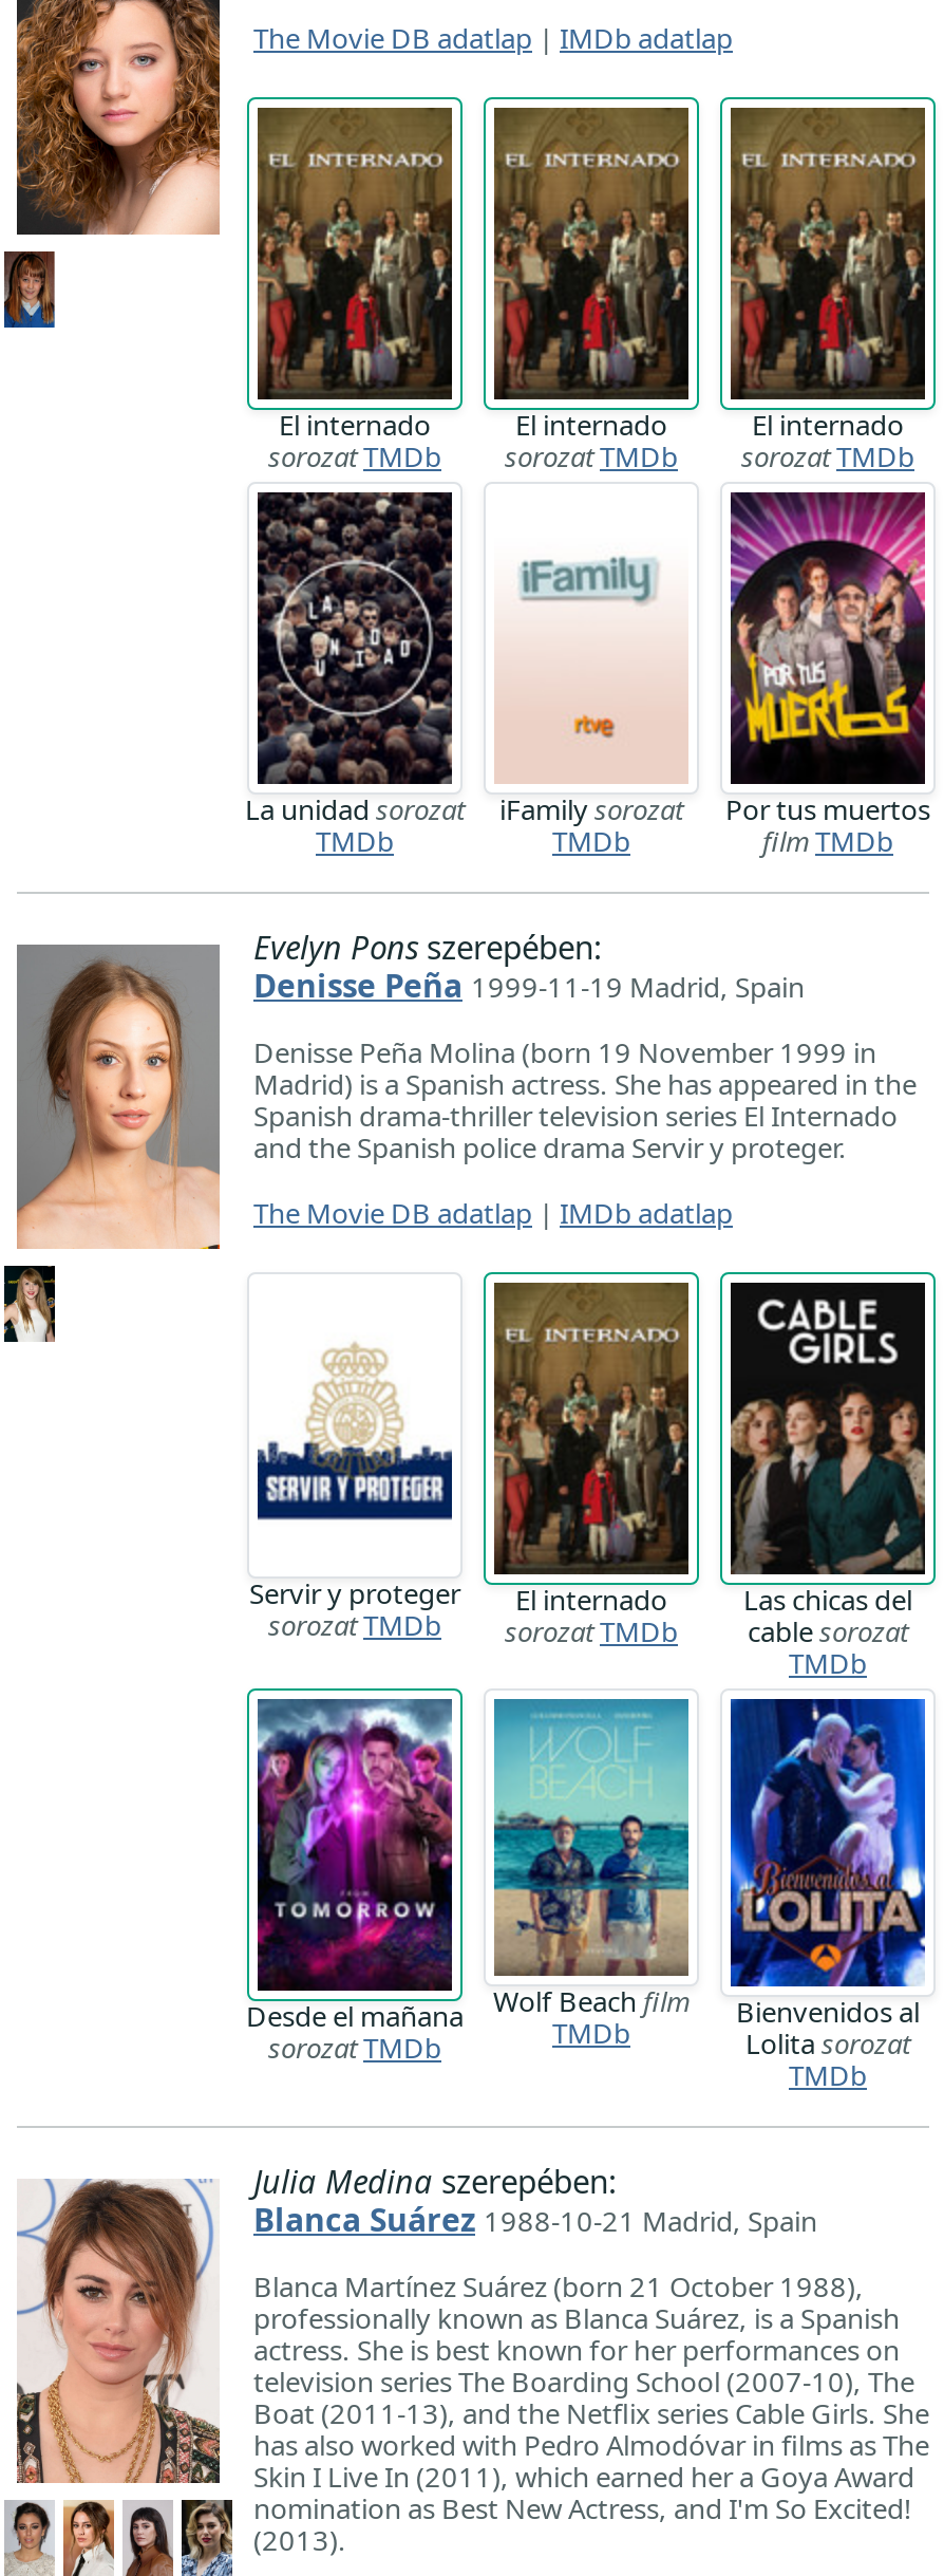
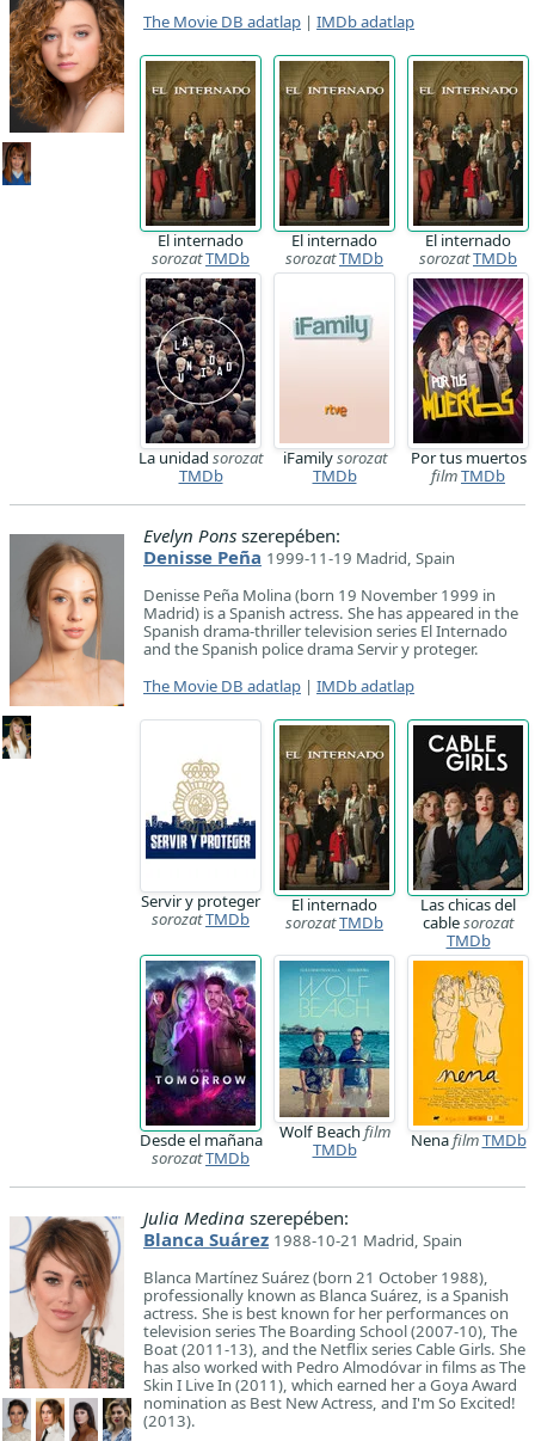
- [image]
- Bienvenidos al
- Lolita sorozat
- TMDb
+ [image]
+ Nena film TMDb
